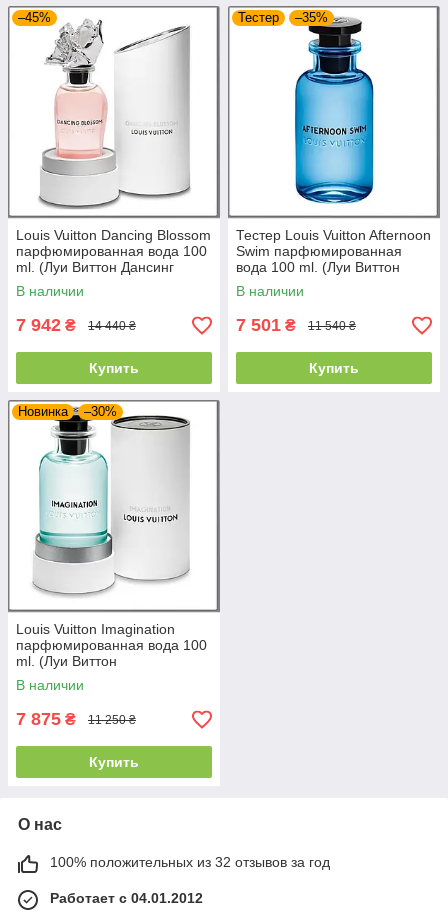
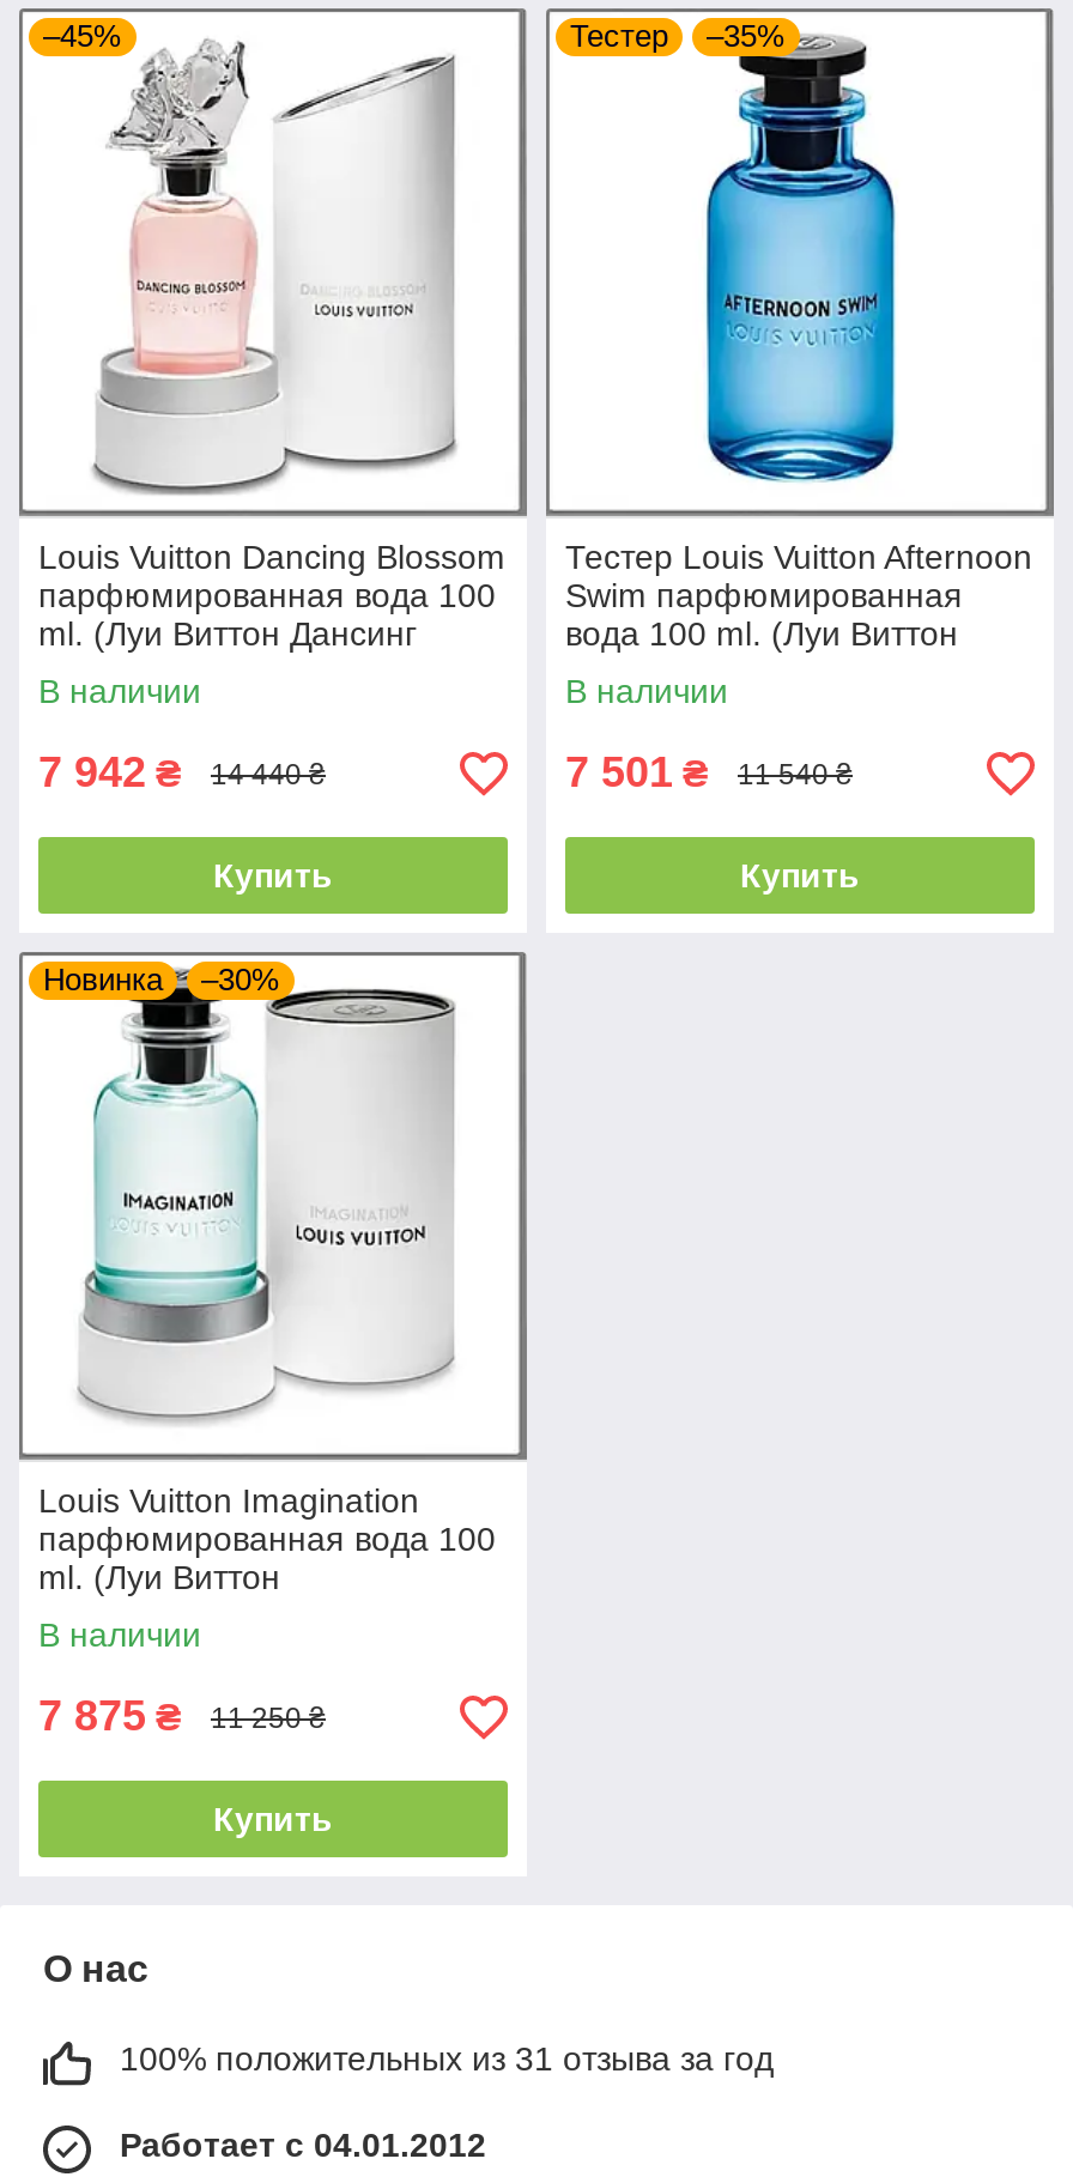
- 100% положительных из 32 отзывов за год
+ 100% положительных из 31 отзыва за год
